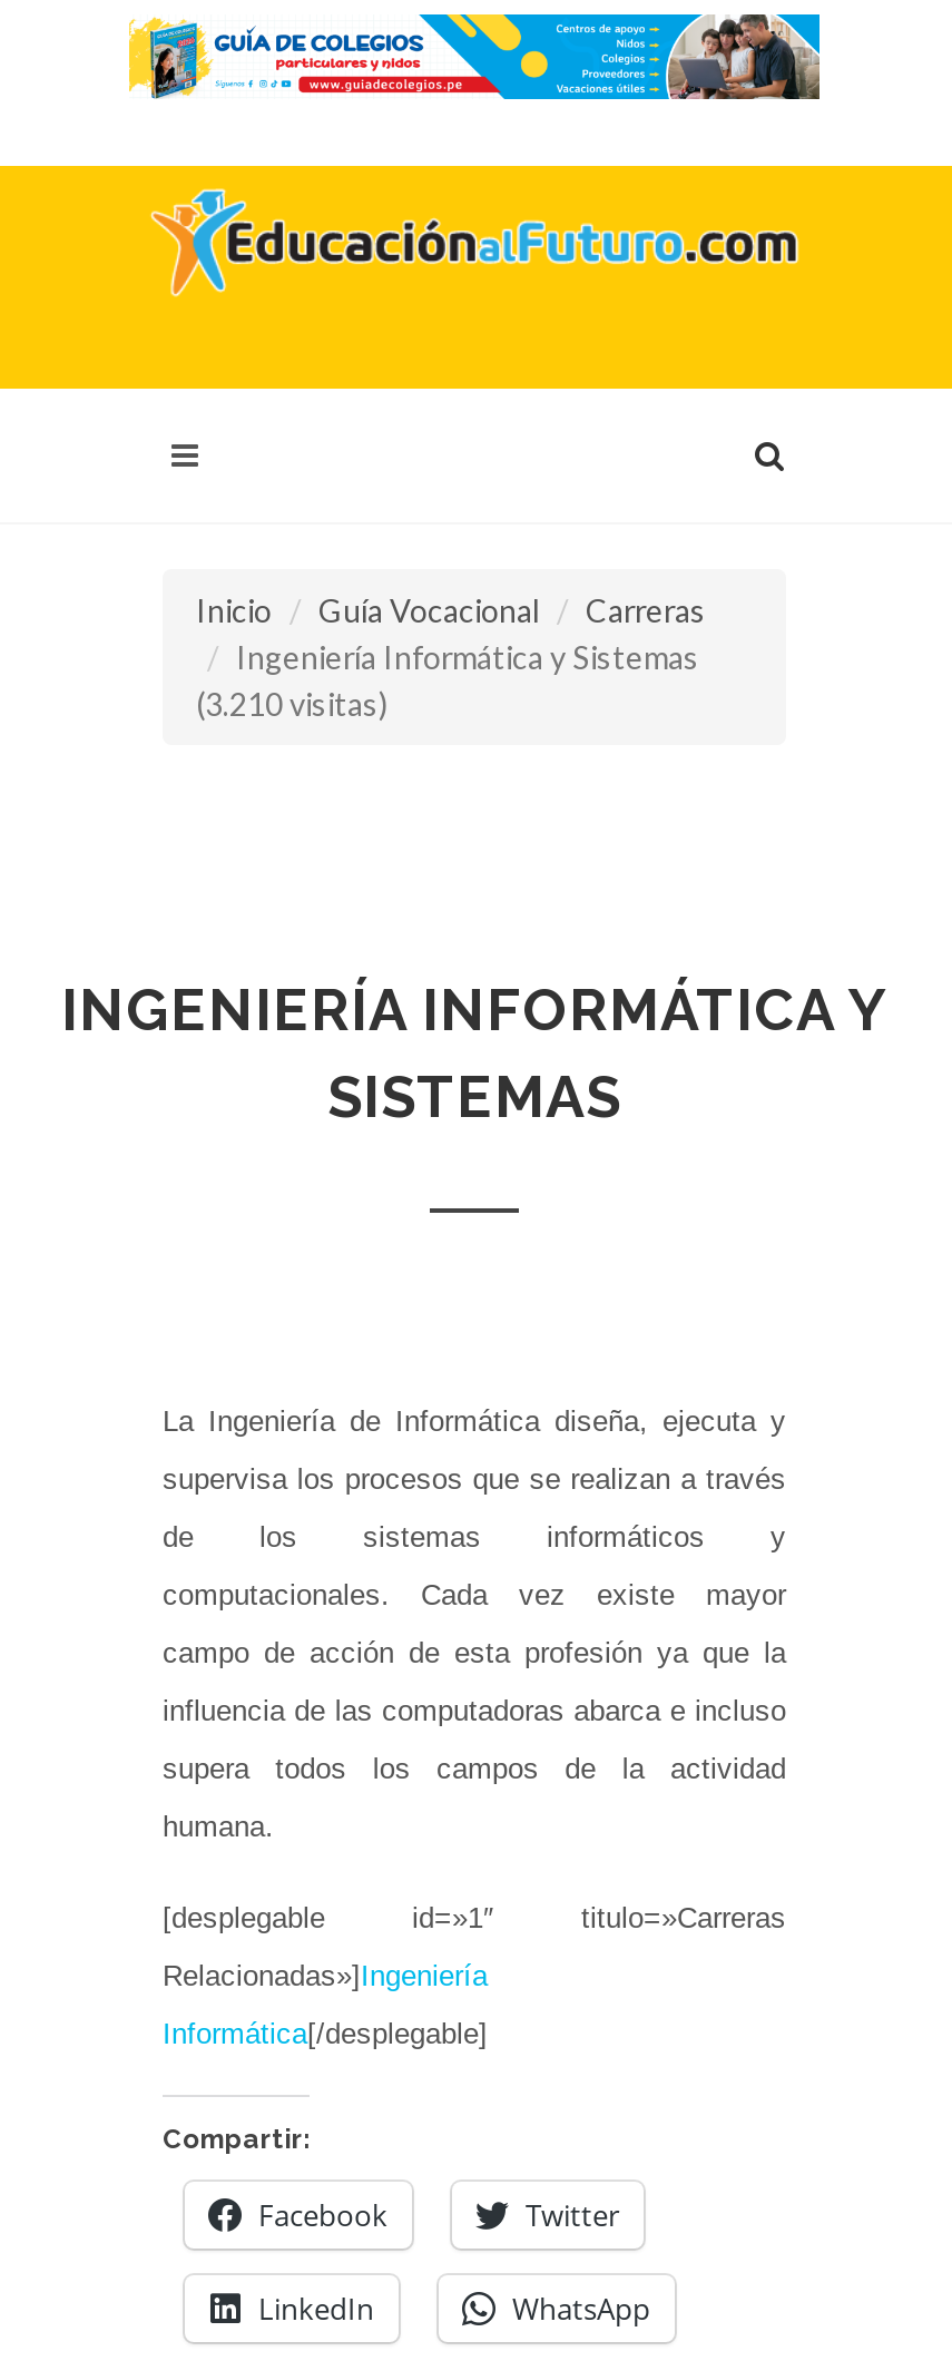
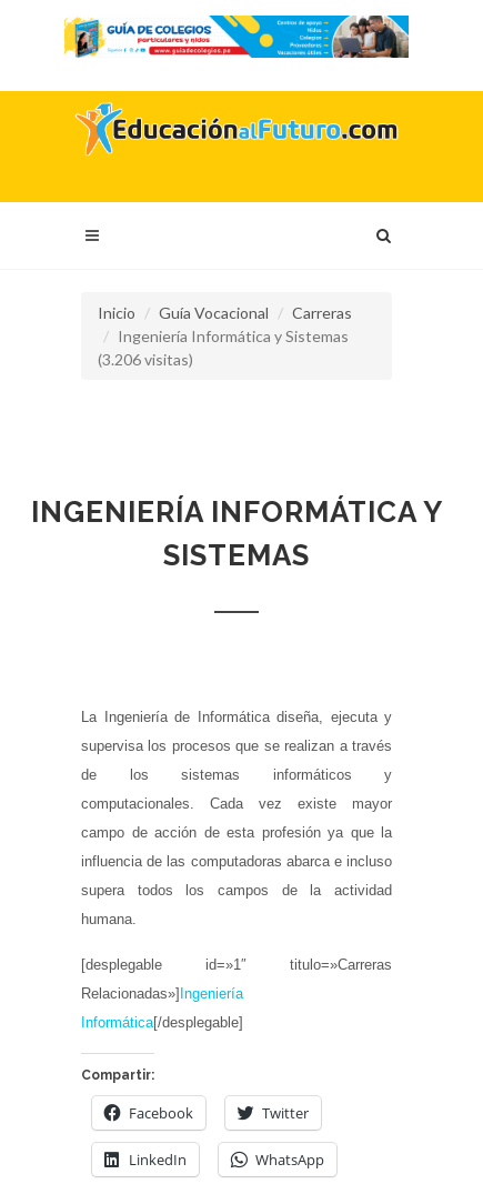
- (3.210 visitas)
+ (3.206 visitas)
